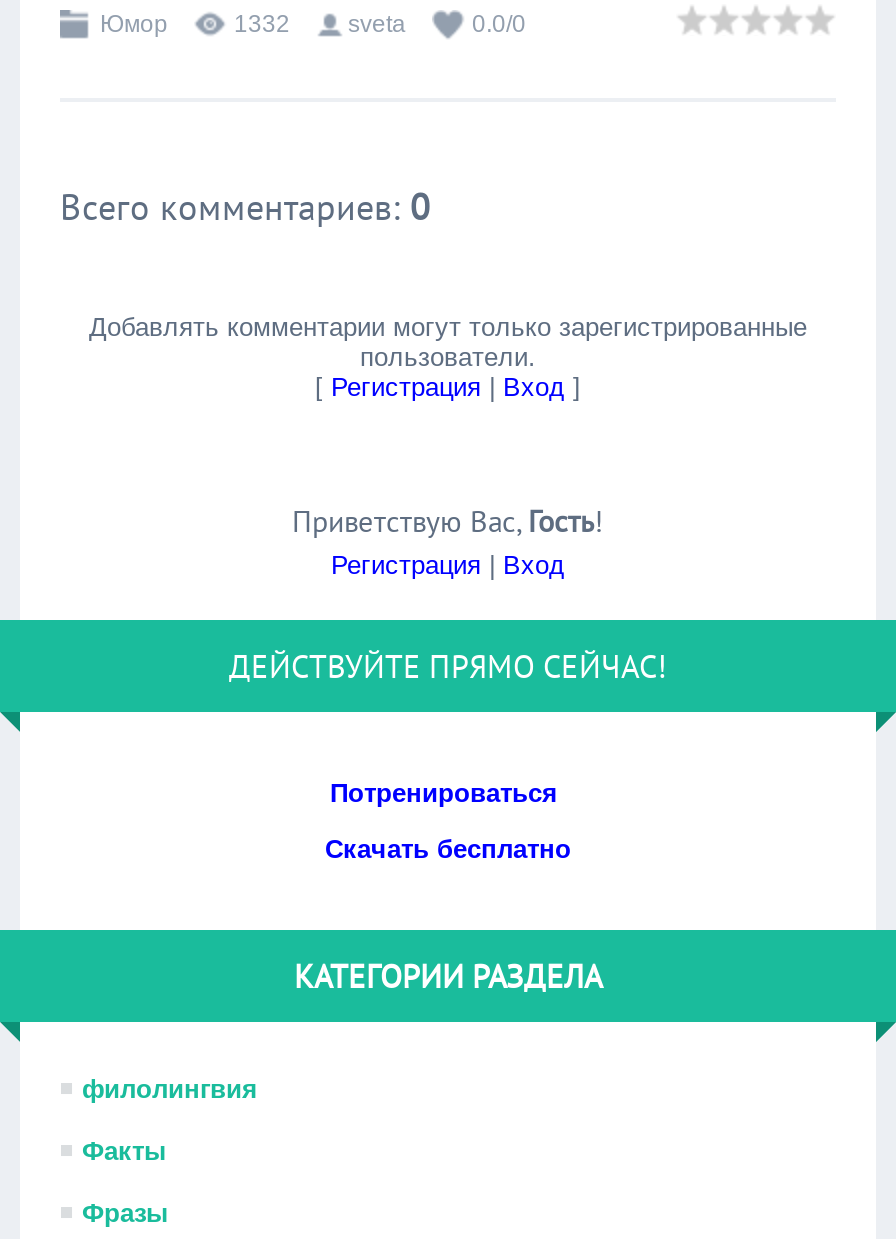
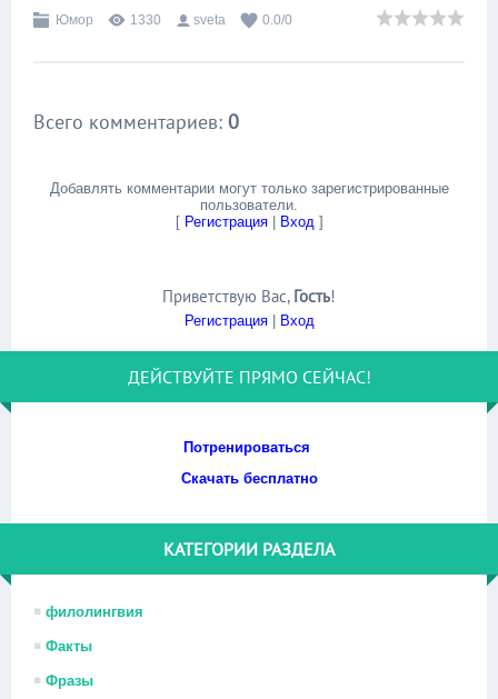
- 1332
+ 1330
